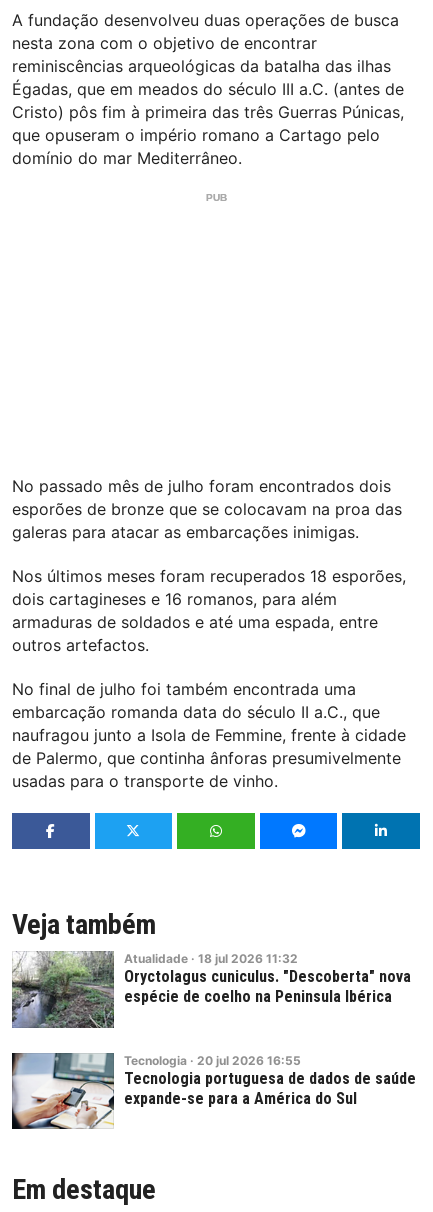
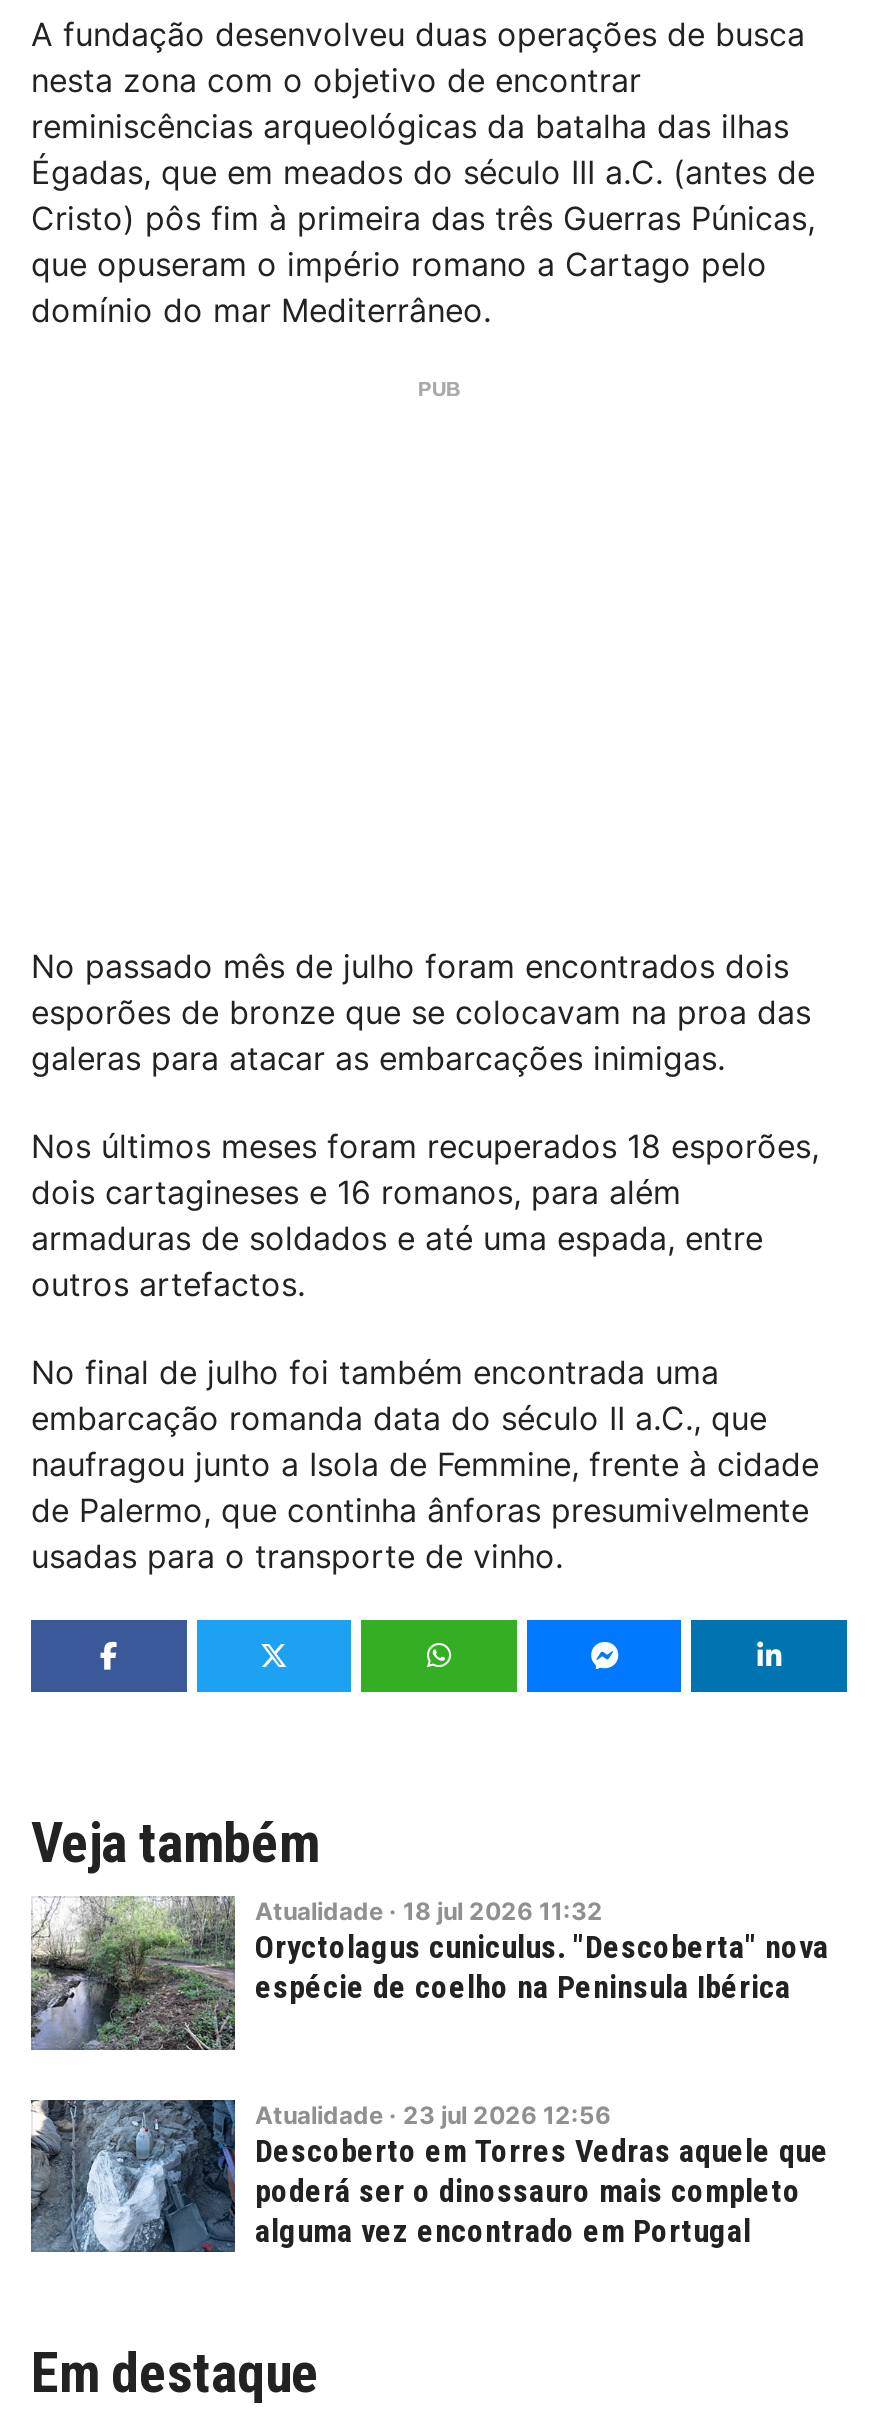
- [image]
- Tecnologia · 20 jul 2026 16:55
- Tecnologia portuguesa de dados de saúde
- expande-se para a América do Sul
+ [image]
+ Atualidade · 23 jul 2026 12:56
+ Descoberto em Torres Vedras aquele que
+ poderá ser o dinossauro mais completo
+ alguma vez encontrado em Portugal
